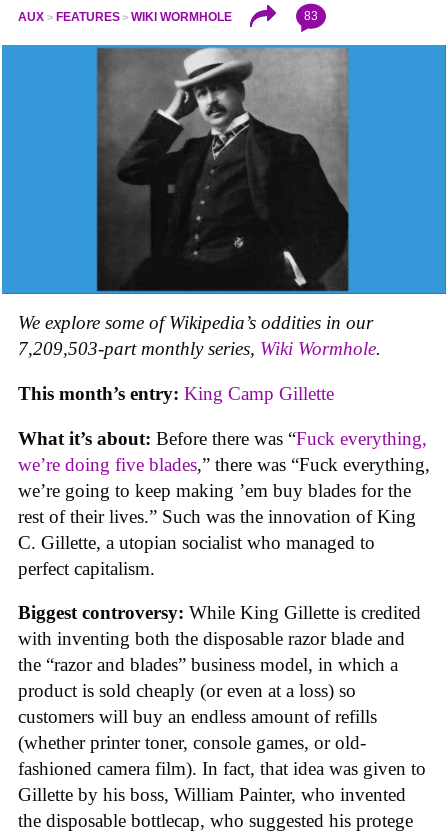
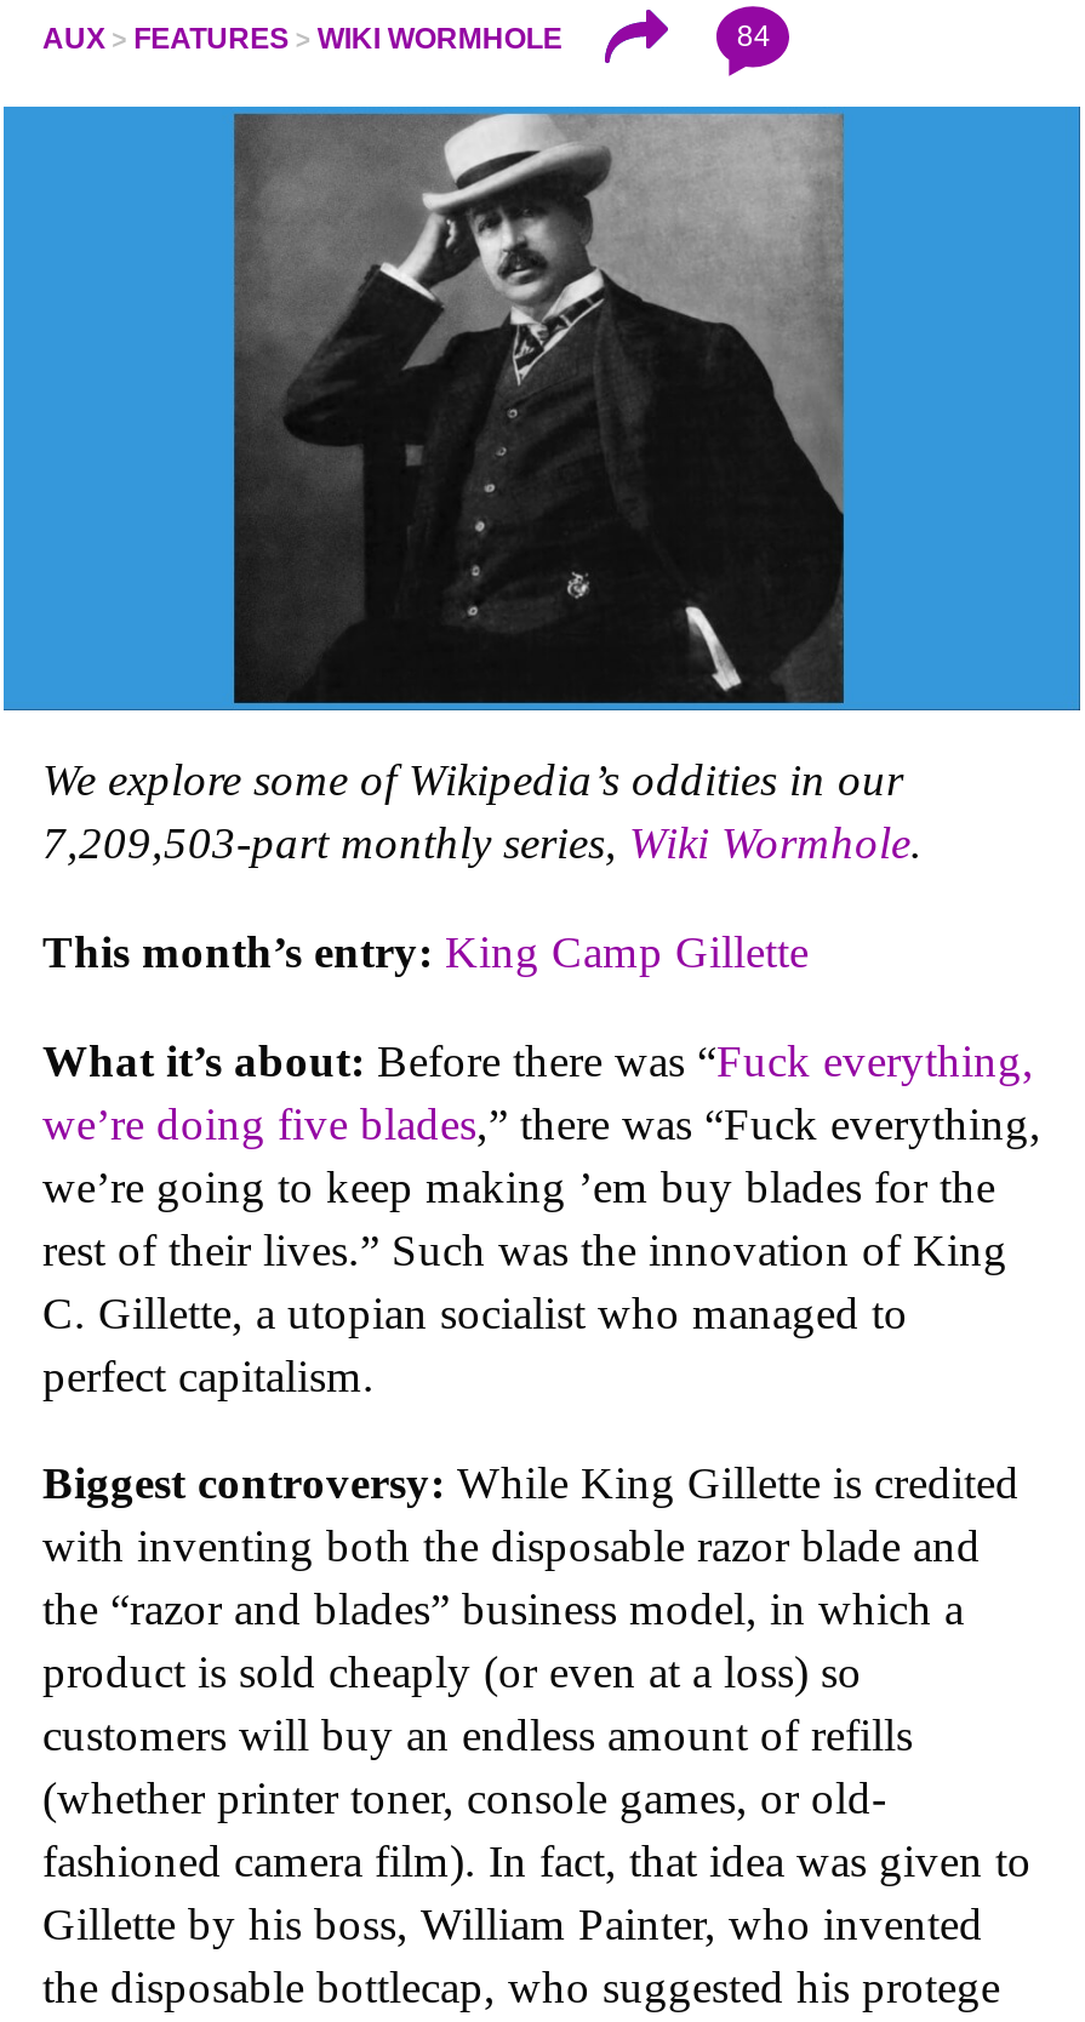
- 83
+ 84
